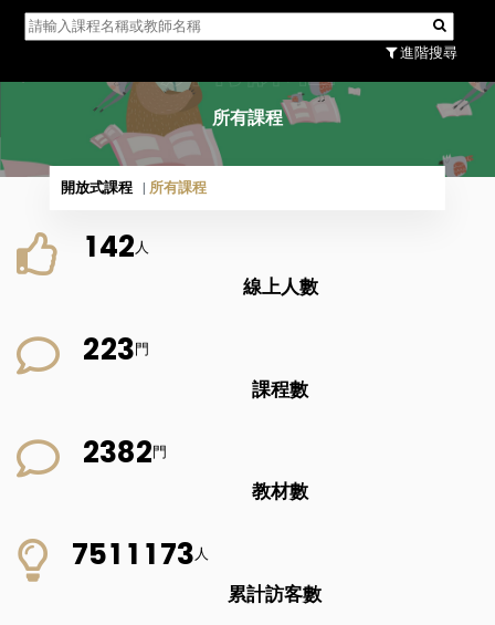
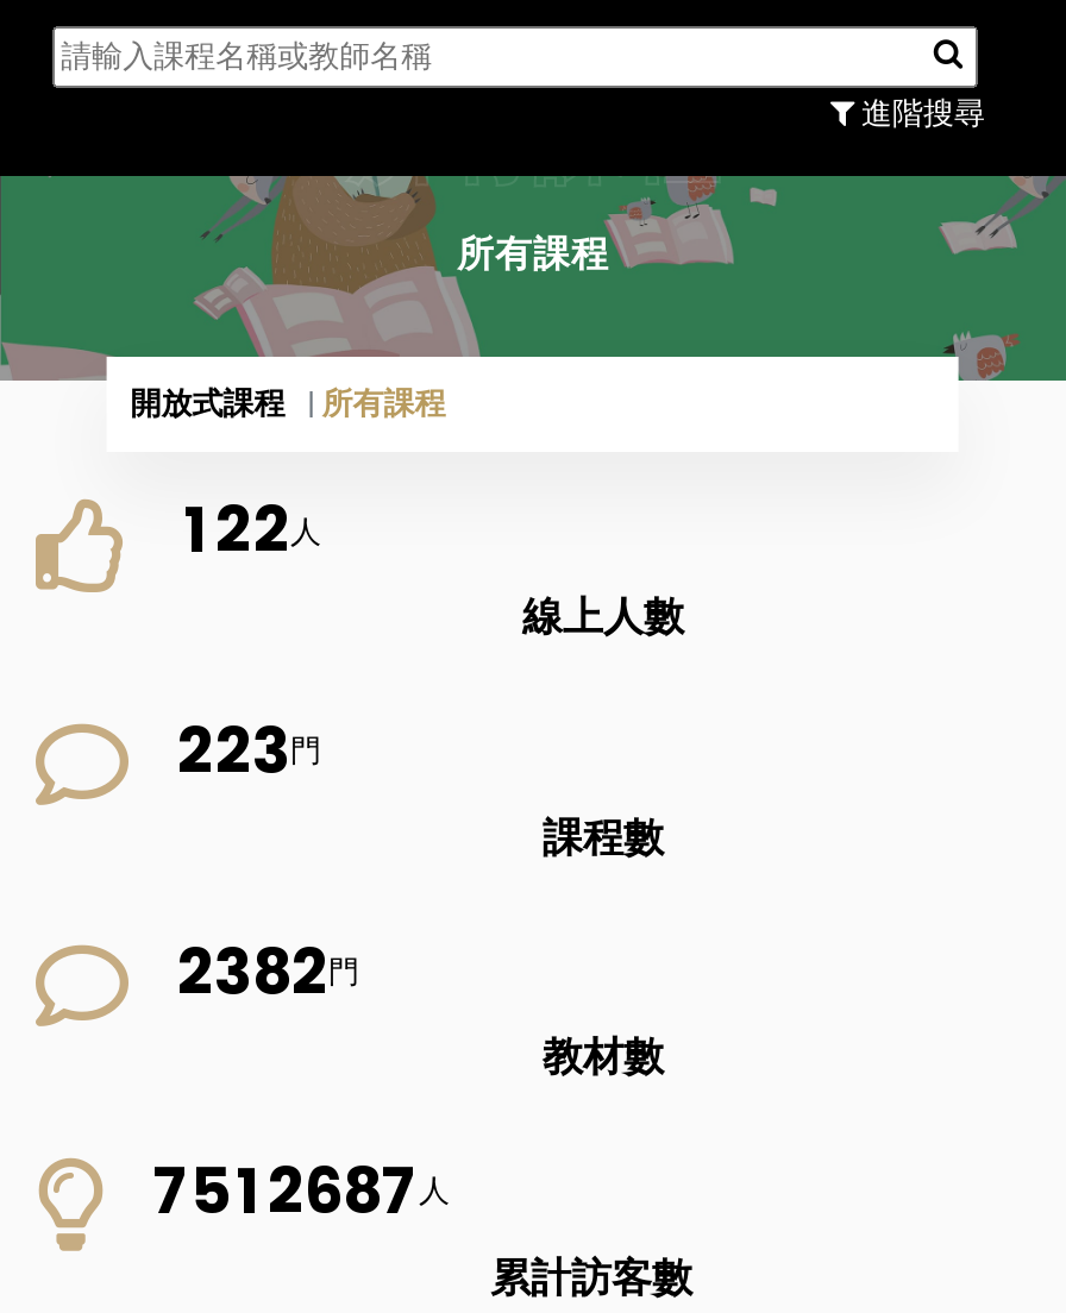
- 1 42人
+ 1 22人

- 75 1 1 1 73人
+ 75 1 2687人
